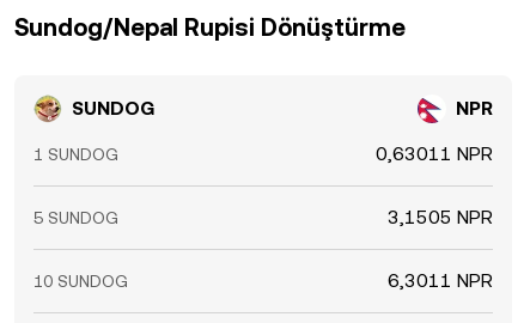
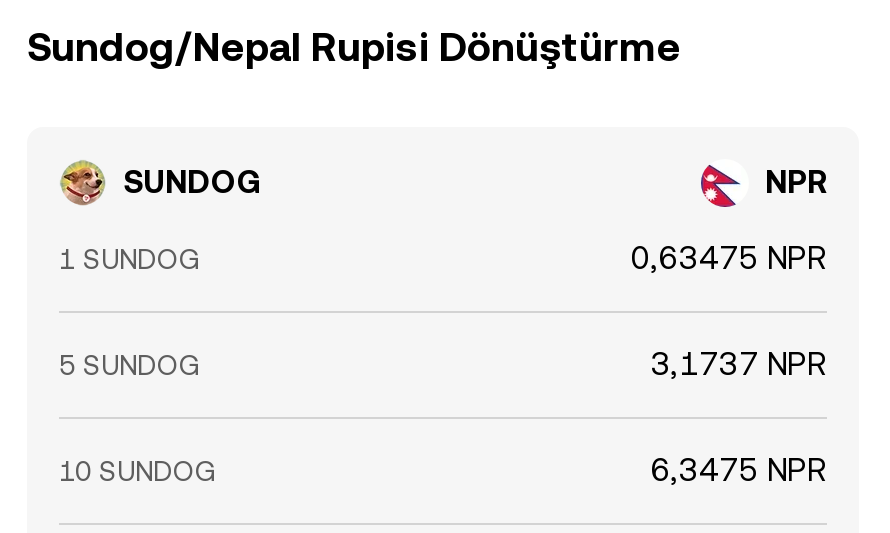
- 0,63011 NPR
+ 0,63475 NPR

- 3,1505 NPR
+ 3,1737 NPR

- 6,3011 NPR
+ 6,3475 NPR
